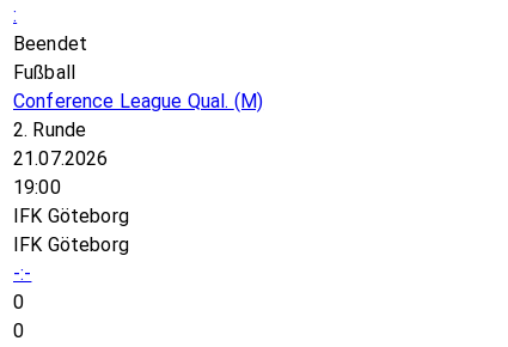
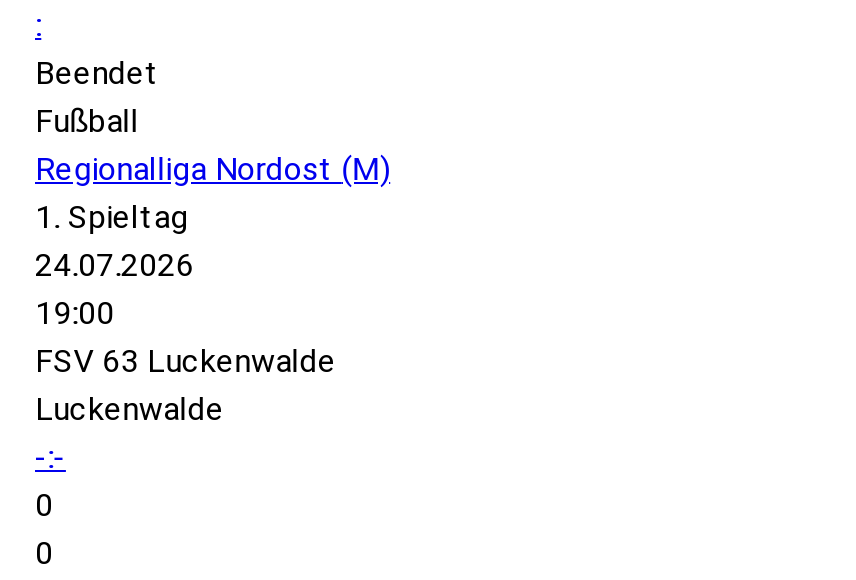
- Conference League Qual. (M)
- 2. Runde
- 21.07.2026
+ Regionalliga Nordost (M)
+ 1. Spieltag
+ 24.07.2026

- IFK Göteborg
- IFK Göteborg
+ FSV 63 Luckenwalde
+ Luckenwalde
